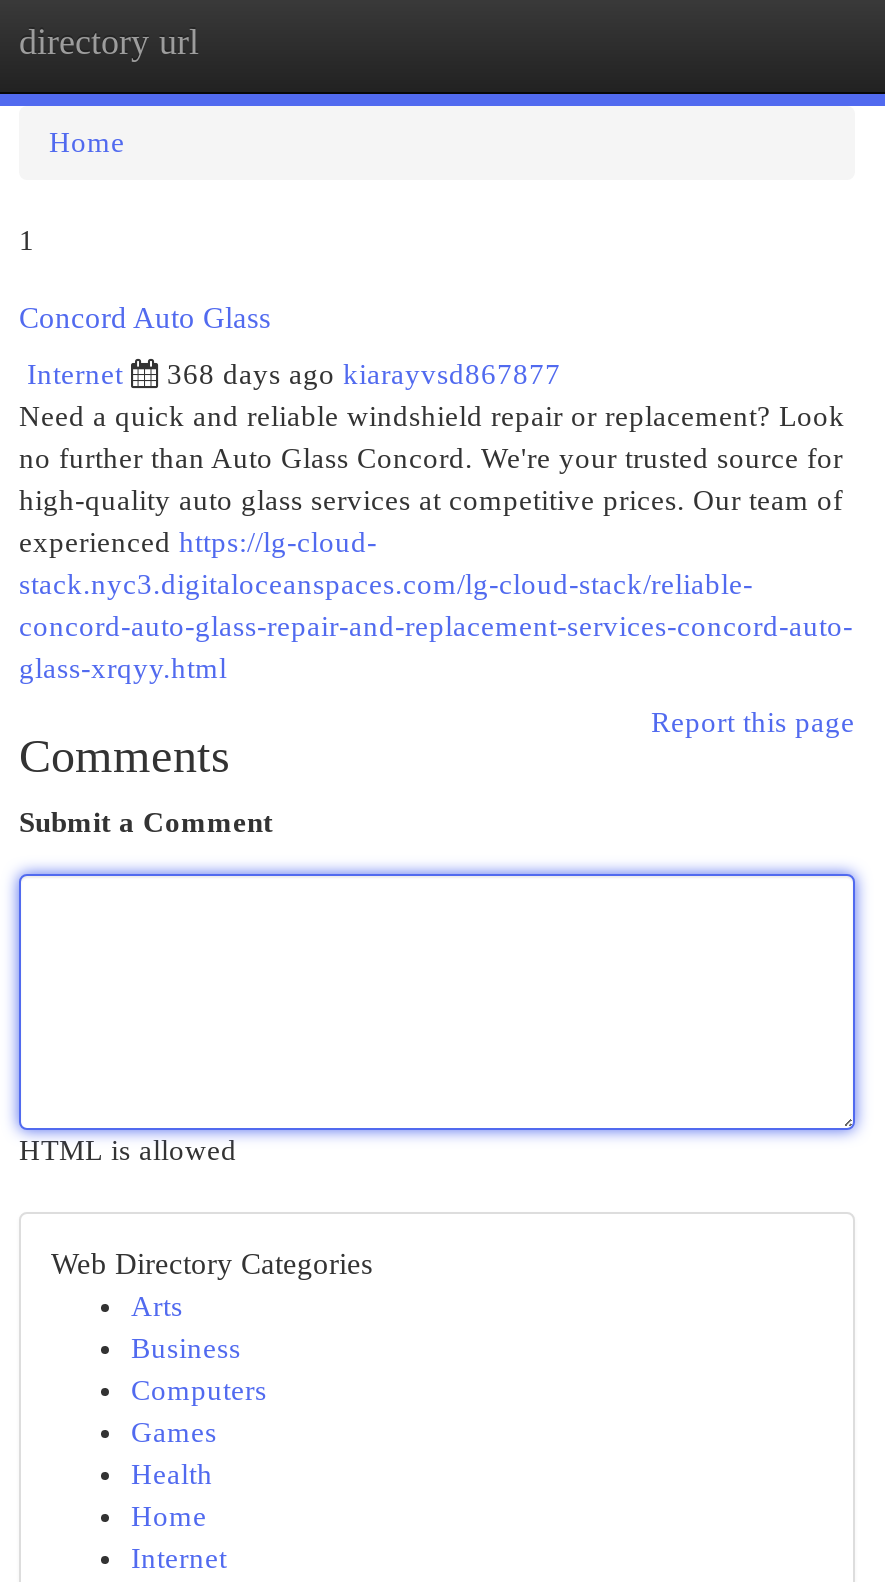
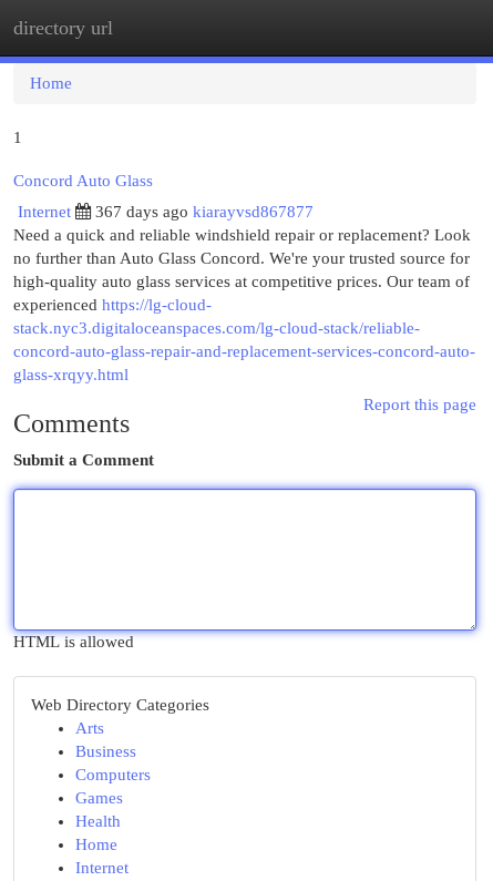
- 368 days ago kiarayvsd867877
+ 367 days ago kiarayvsd867877
